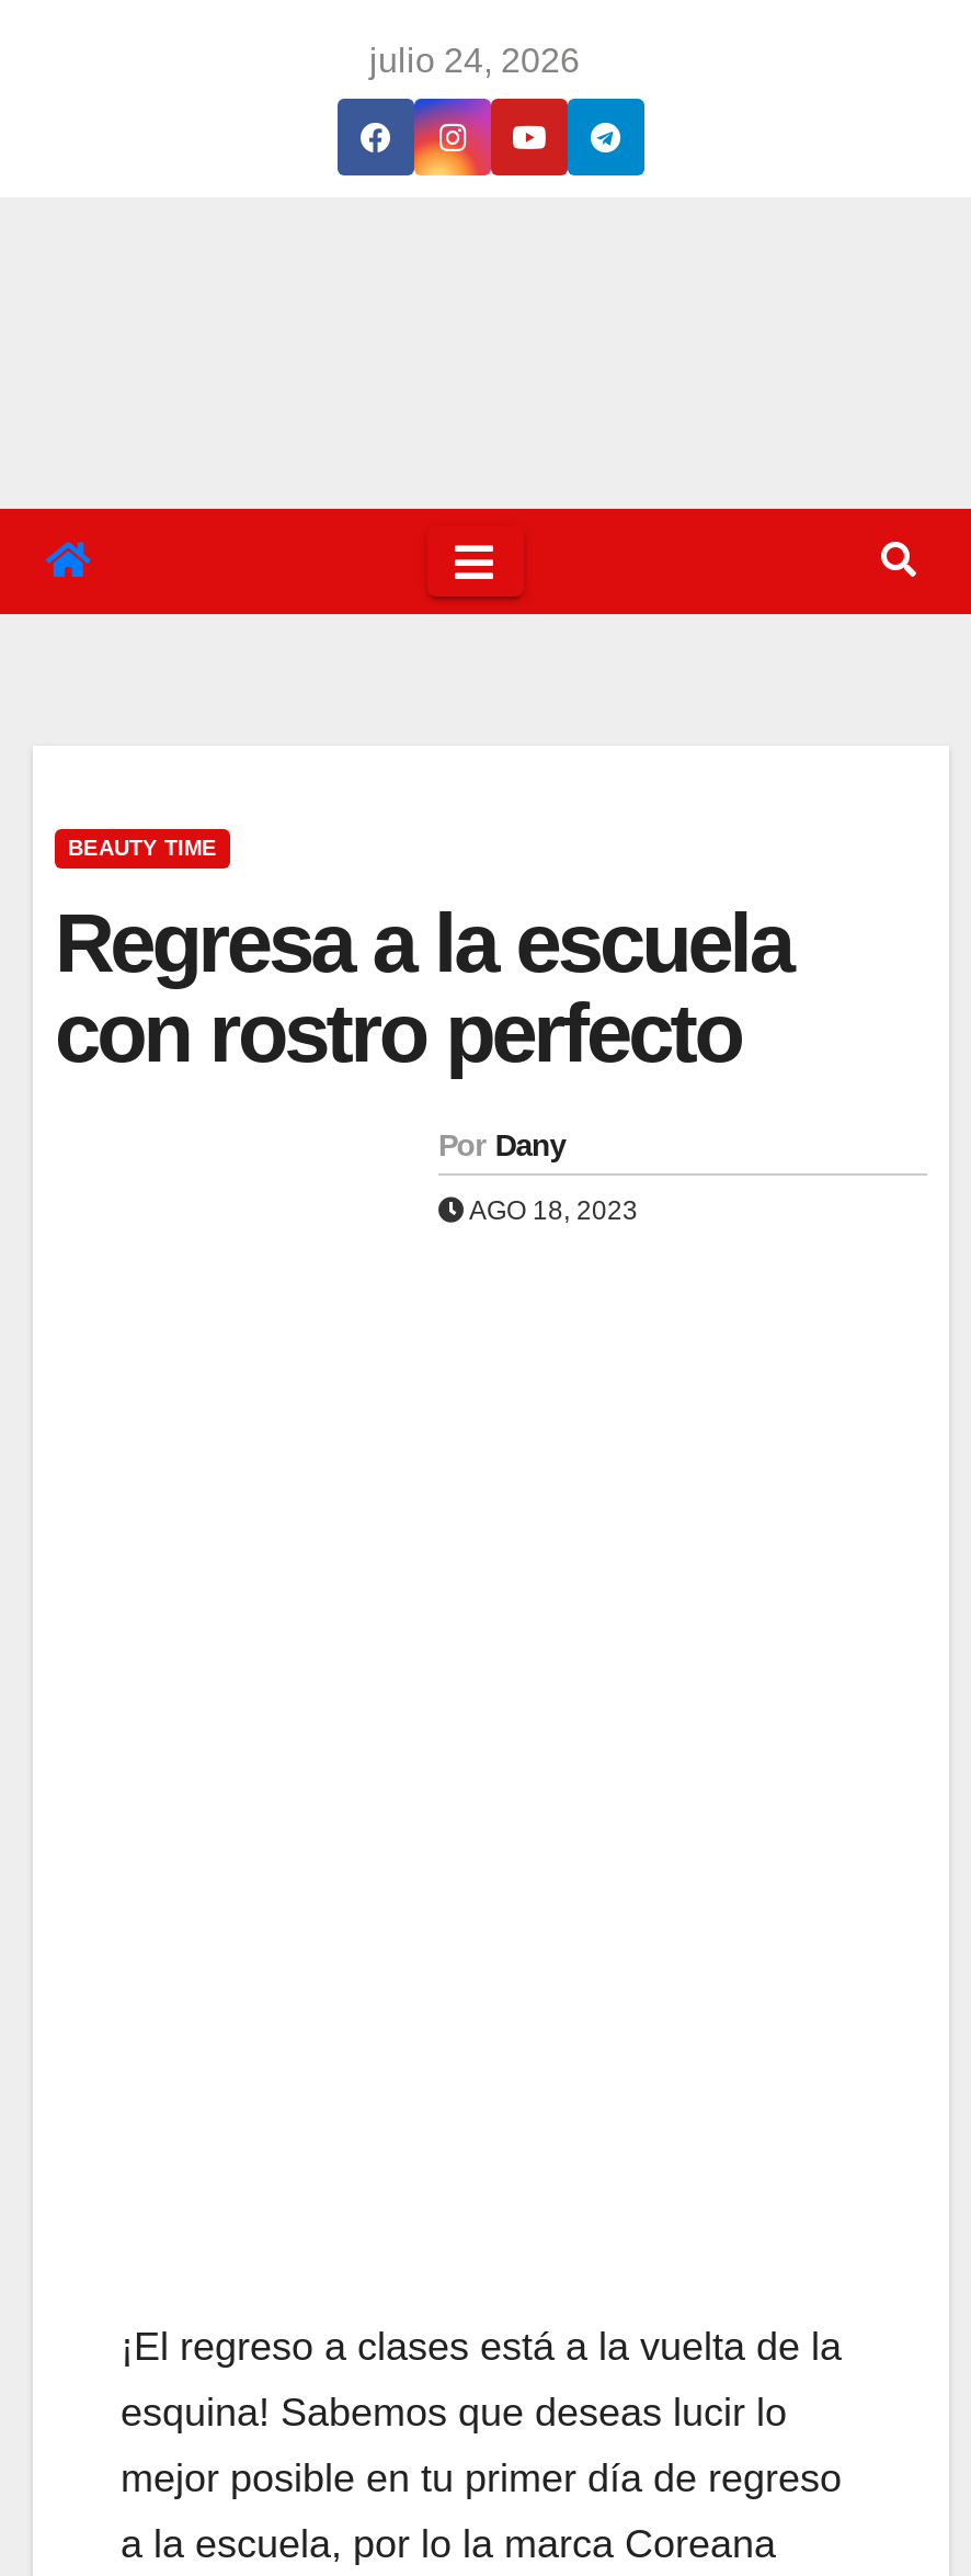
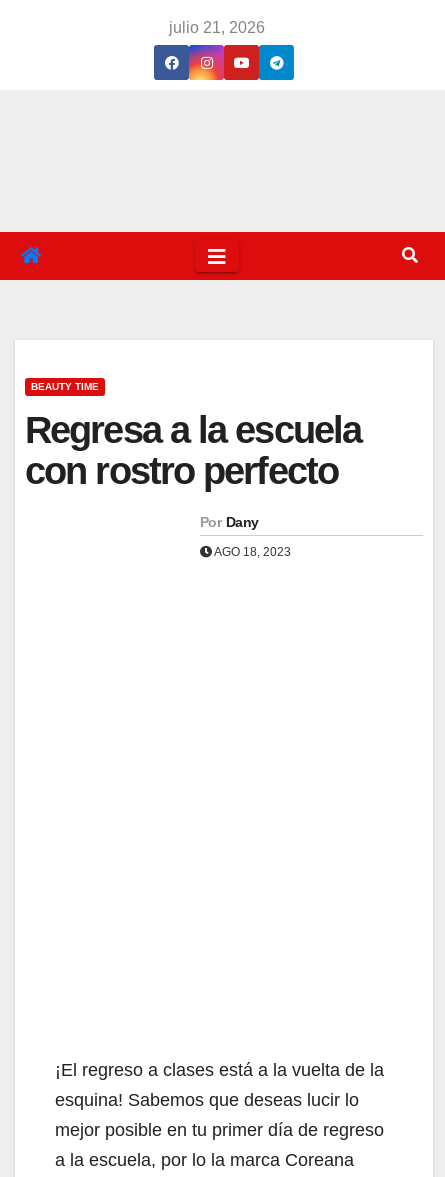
- julio 24, 2026
+ julio 21, 2026
